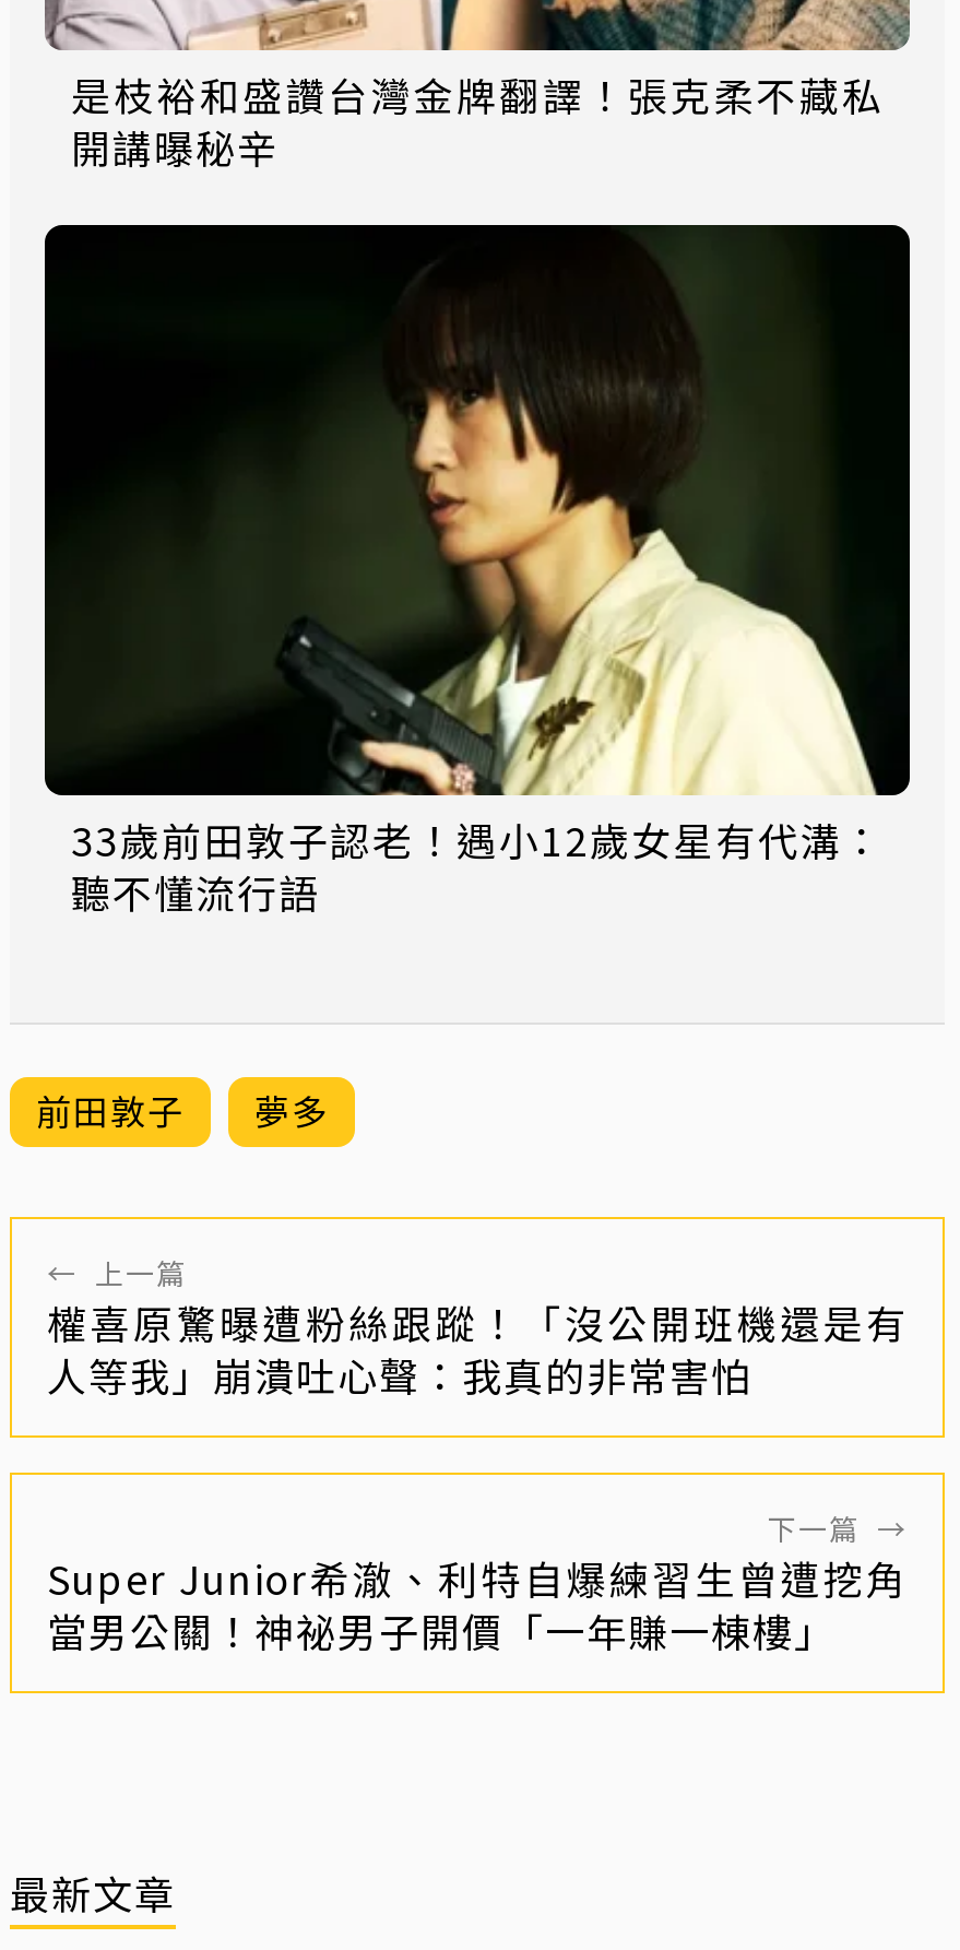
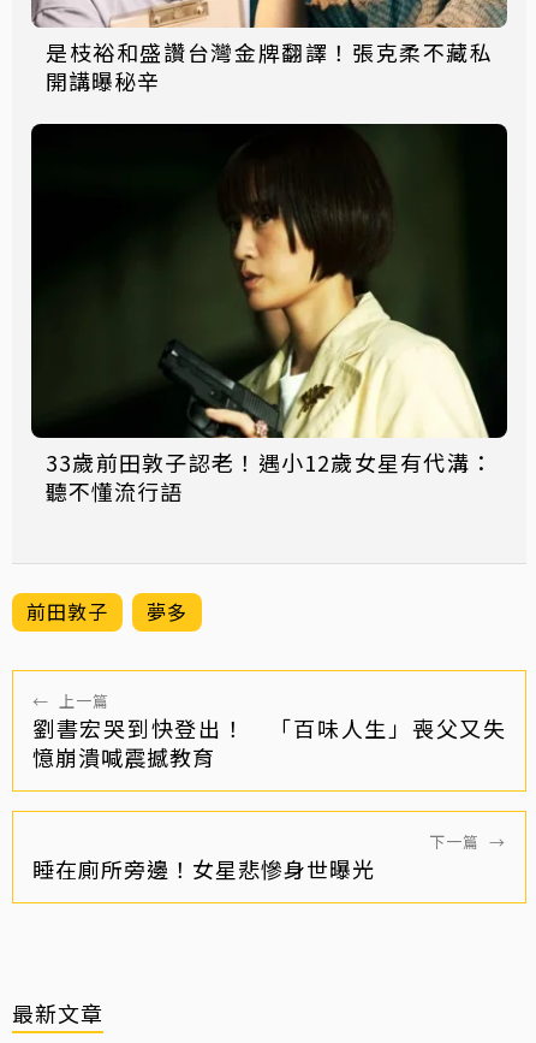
- 權喜原驚曝遭粉絲跟蹤！「沒公開班機還是有
- 人等我」崩潰吐心聲：我真的非常害怕
+ 劉書宏哭到快登出！ 「百味人生」喪父又失
+ 憶崩潰喊震撼教育

- Super Junior希澈、利特自爆練習生曾遭挖角
- 當男公關！神祕男子開價「一年賺一棟樓」
+ 睡在廁所旁邊！女星悲慘身世曝光
